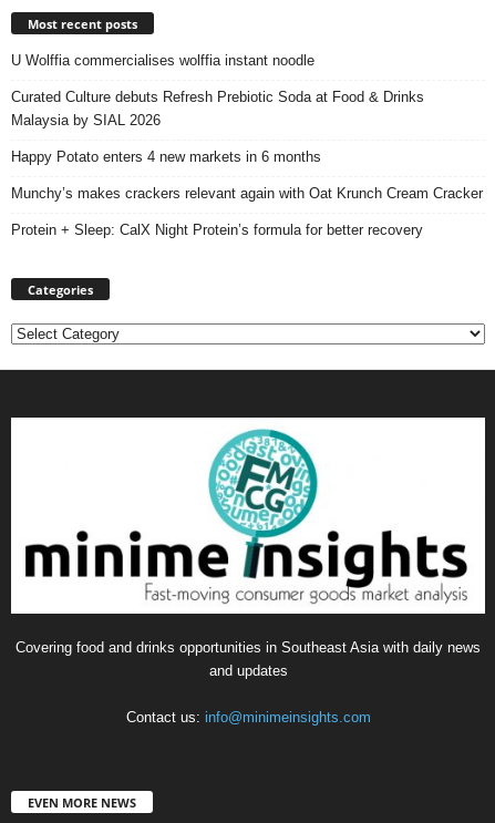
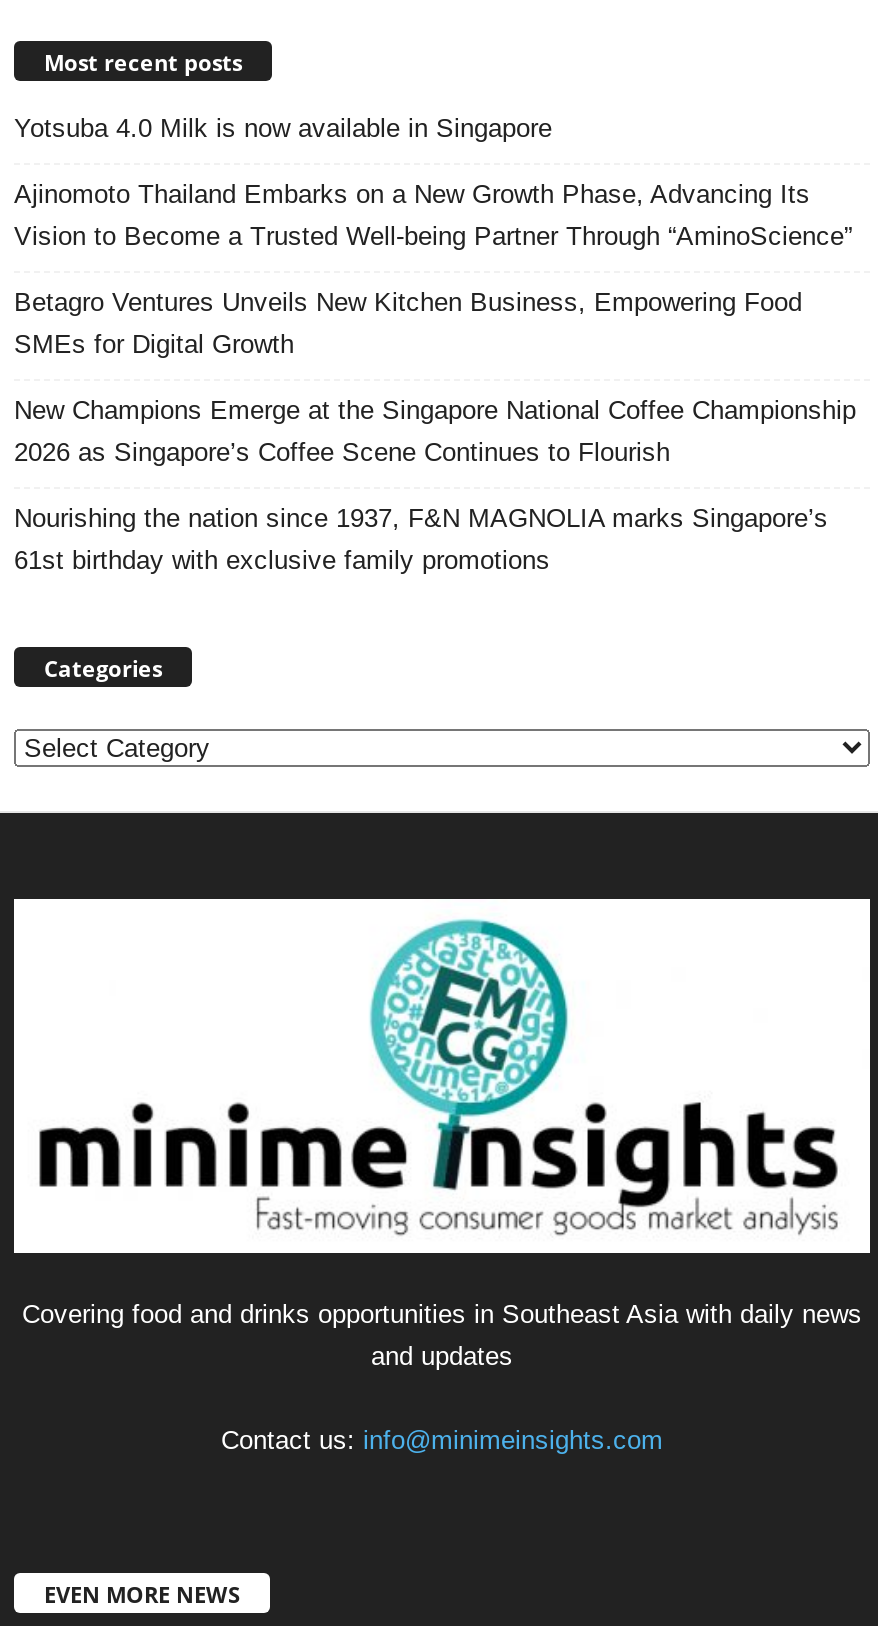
- U Wolffia commercialises wolffia instant noodle
+ Yotsuba 4.0 Milk is now available in Singapore

- Curated Culture debuts Refresh Prebiotic Soda at Food & Drinks
- Malaysia by SIAL 2026
+ Ajinomoto Thailand Embarks on a New Growth Phase, Advancing Its
+ Vision to Become a Trusted Well-being Partner Through “AminoScience”

- Happy Potato enters 4 new markets in 6 months
+ Betagro Ventures Unveils New Kitchen Business, Empowering Food
+ SMEs for Digital Growth

- Munchy’s makes crackers relevant again with Oat Krunch Cream Cracker
+ New Champions Emerge at the Singapore National Coffee Championship
+ 2026 as Singapore’s Coffee Scene Continues to Flourish

- Protein + Sleep: CalX Night Protein’s formula for better recovery
+ Nourishing the nation since 1937, F&N MAGNOLIA marks Singapore’s
+ 61st birthday with exclusive family promotions
